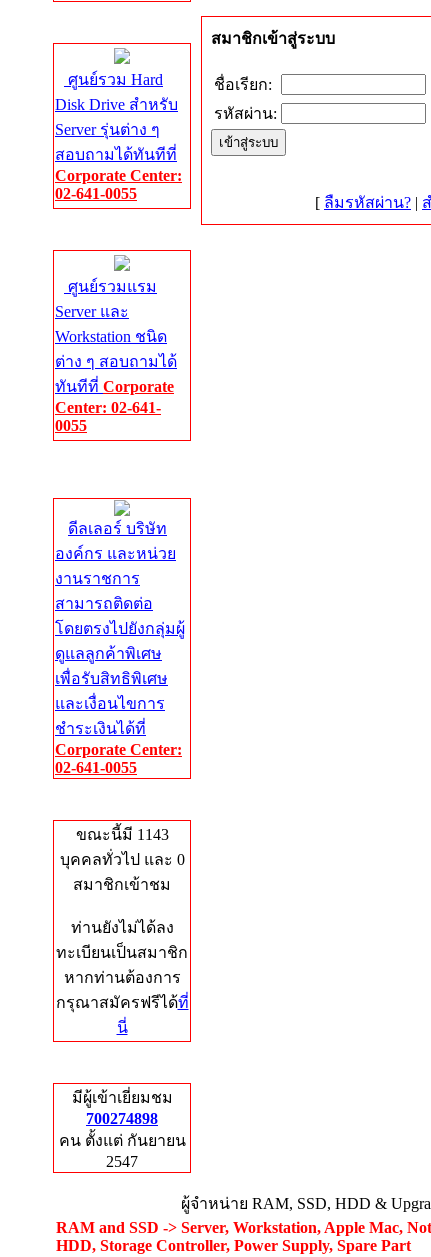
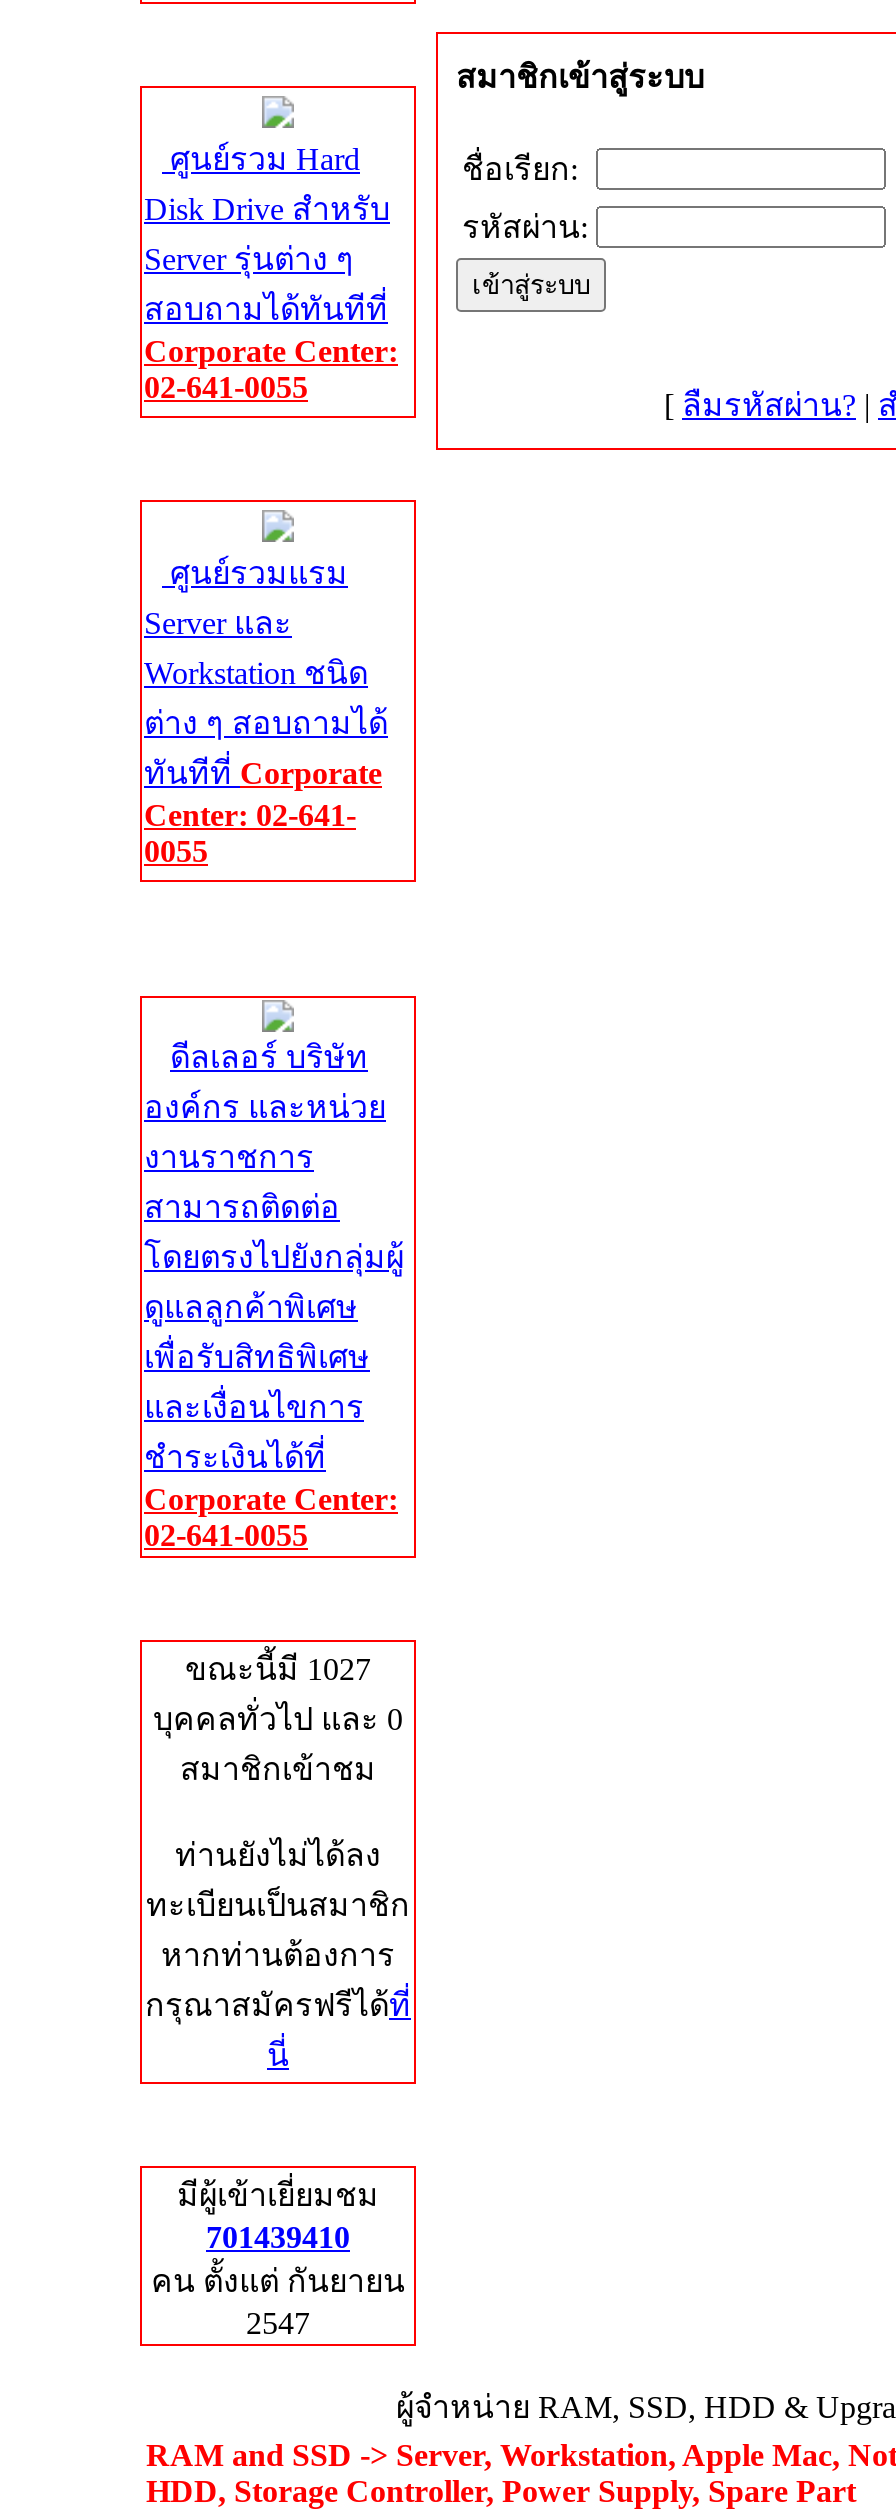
- ขณะนี้มี 1143
+ ขณะนี้มี 1027

- 700274898
+ 701439410
